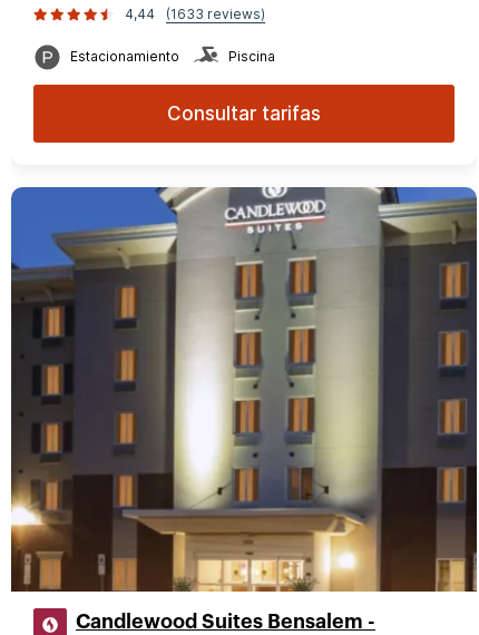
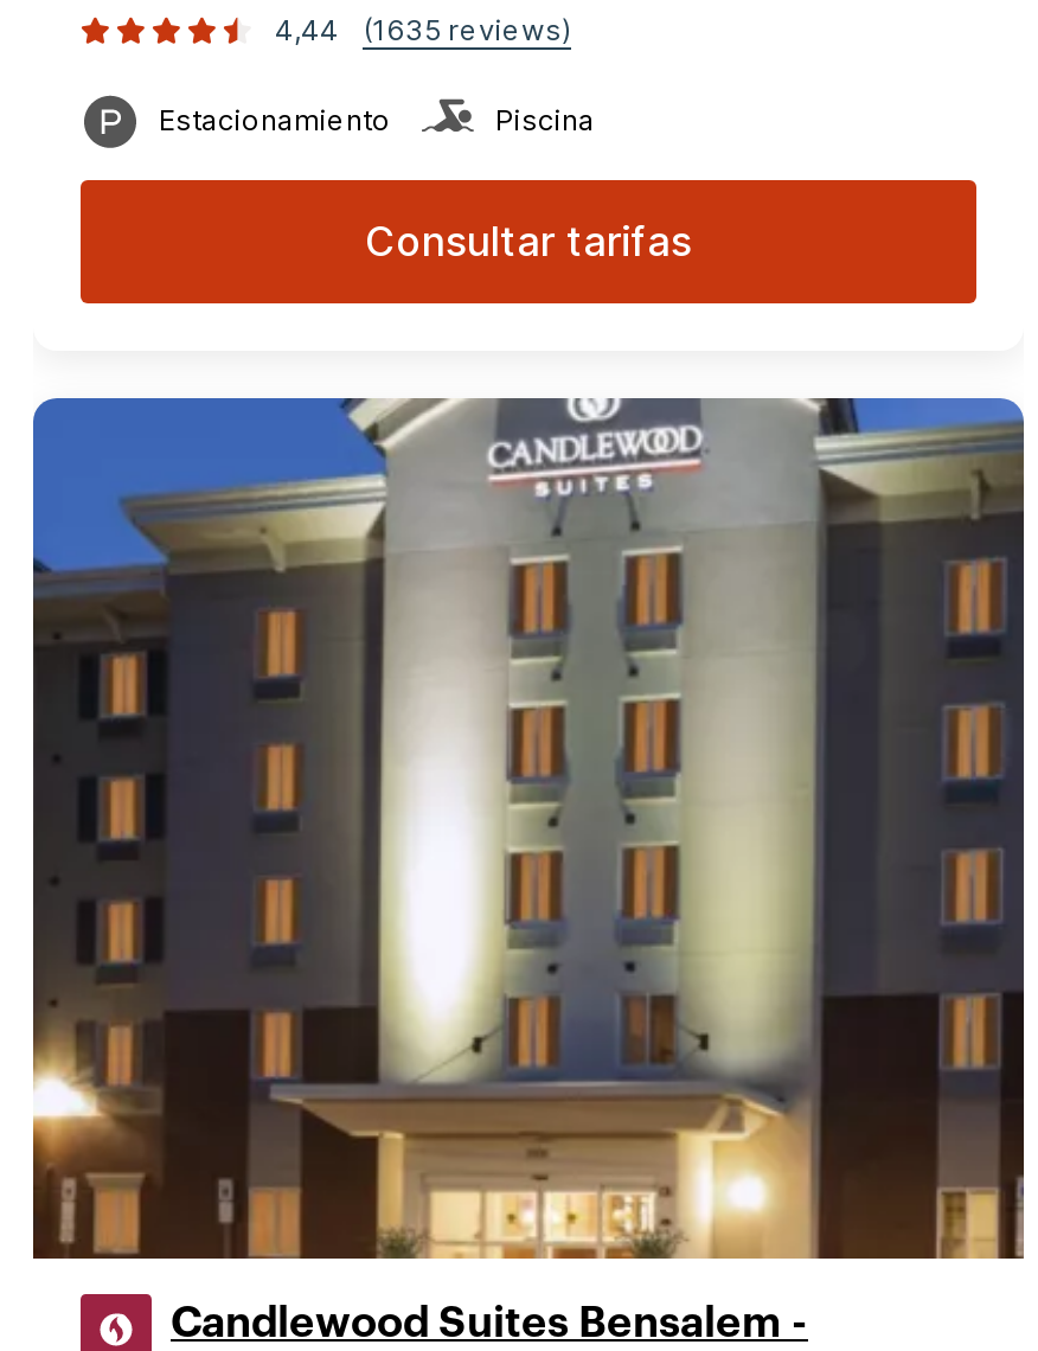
- 4,44 (1633 reviews)
+ 4,44 (1635 reviews)
